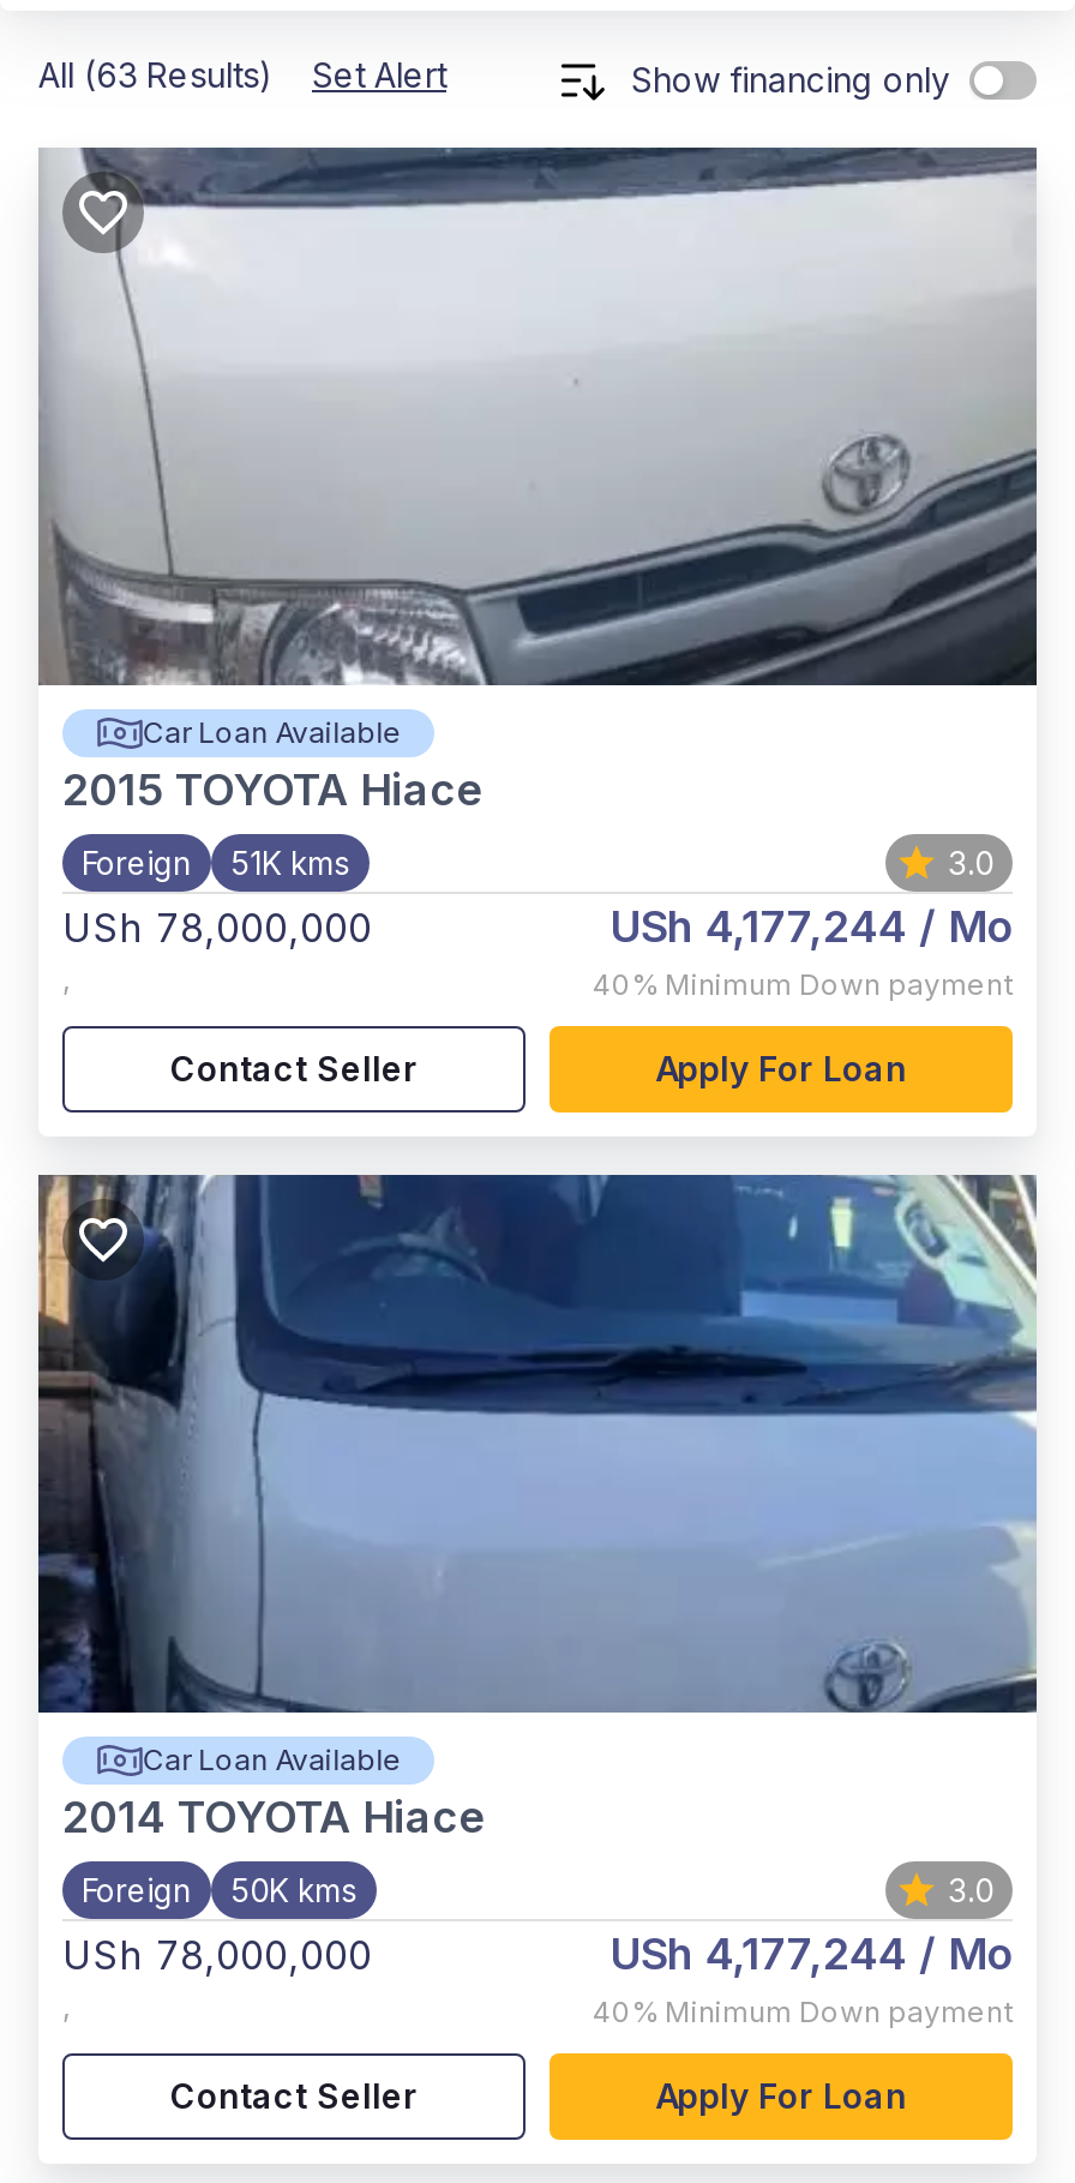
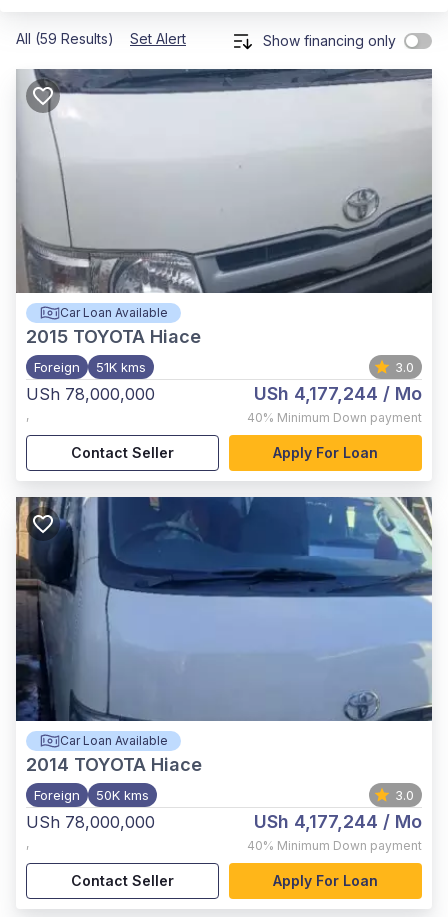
- All (63 Results) Set Alert
+ All (59 Results) Set Alert
